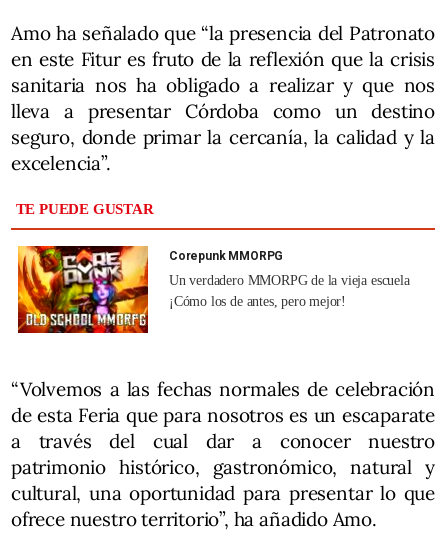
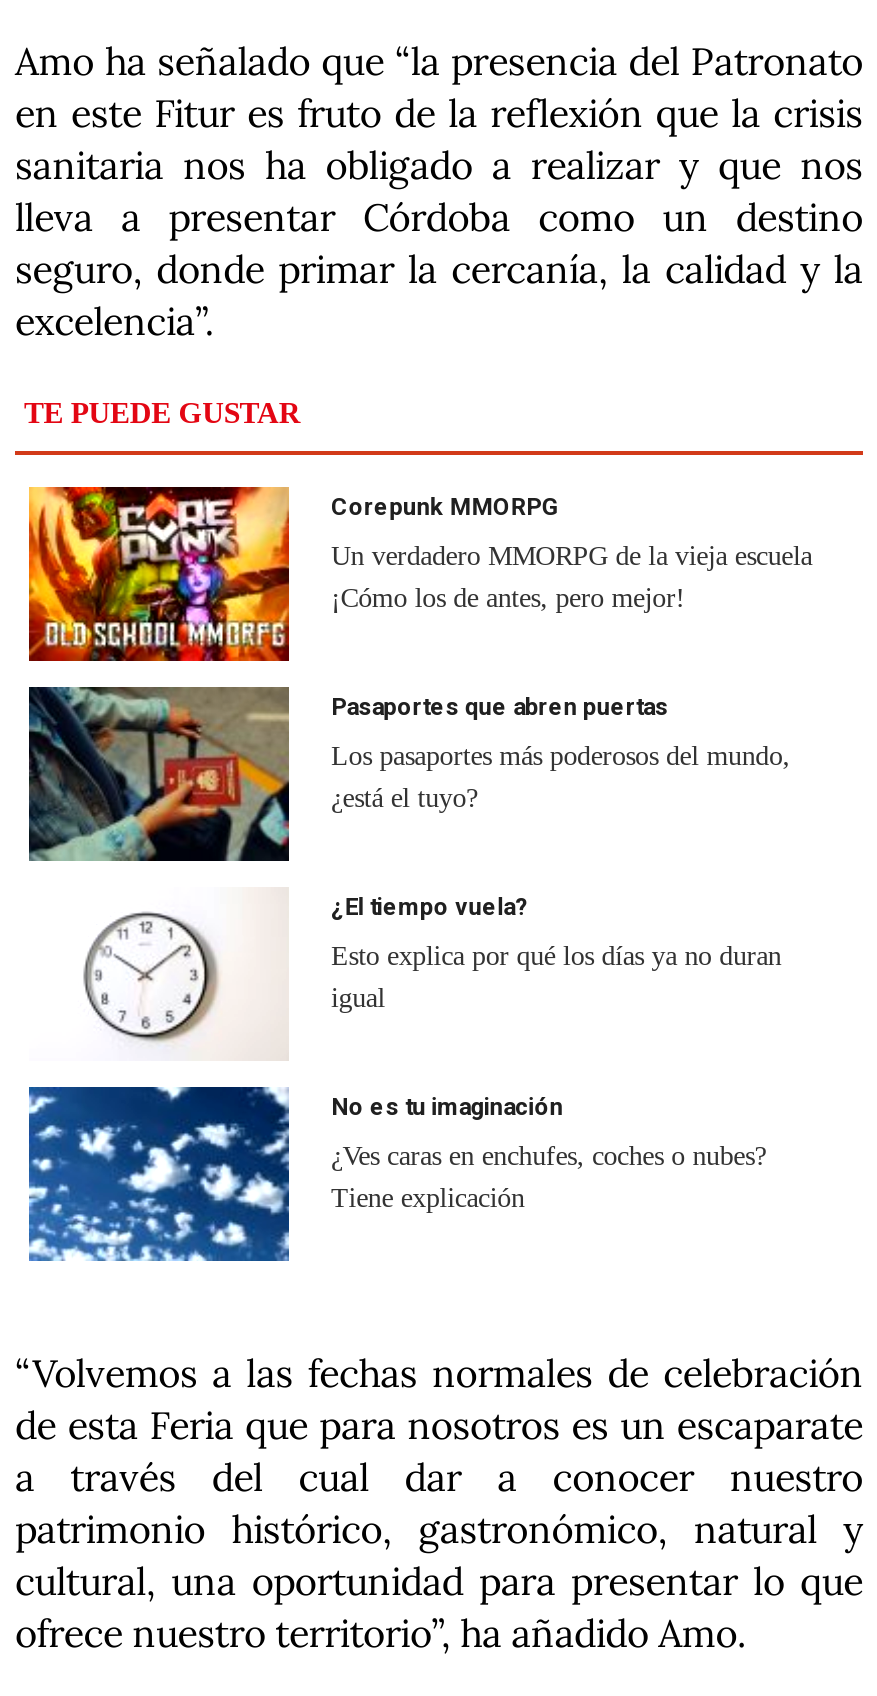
+ [image]
+ Pasaportes que abren puertas
+ Los pasaportes más poderosos del mundo,
+ ¿está el tuyo?

+ [image]
+ No es tu imaginación
+ ¿Ves caras en enchufes, coches o nubes?
+ Tiene explicación

+ [image]

+ ¿El tiempo vuela?
+ Esto explica por qué los días ya no duran
+ igual
